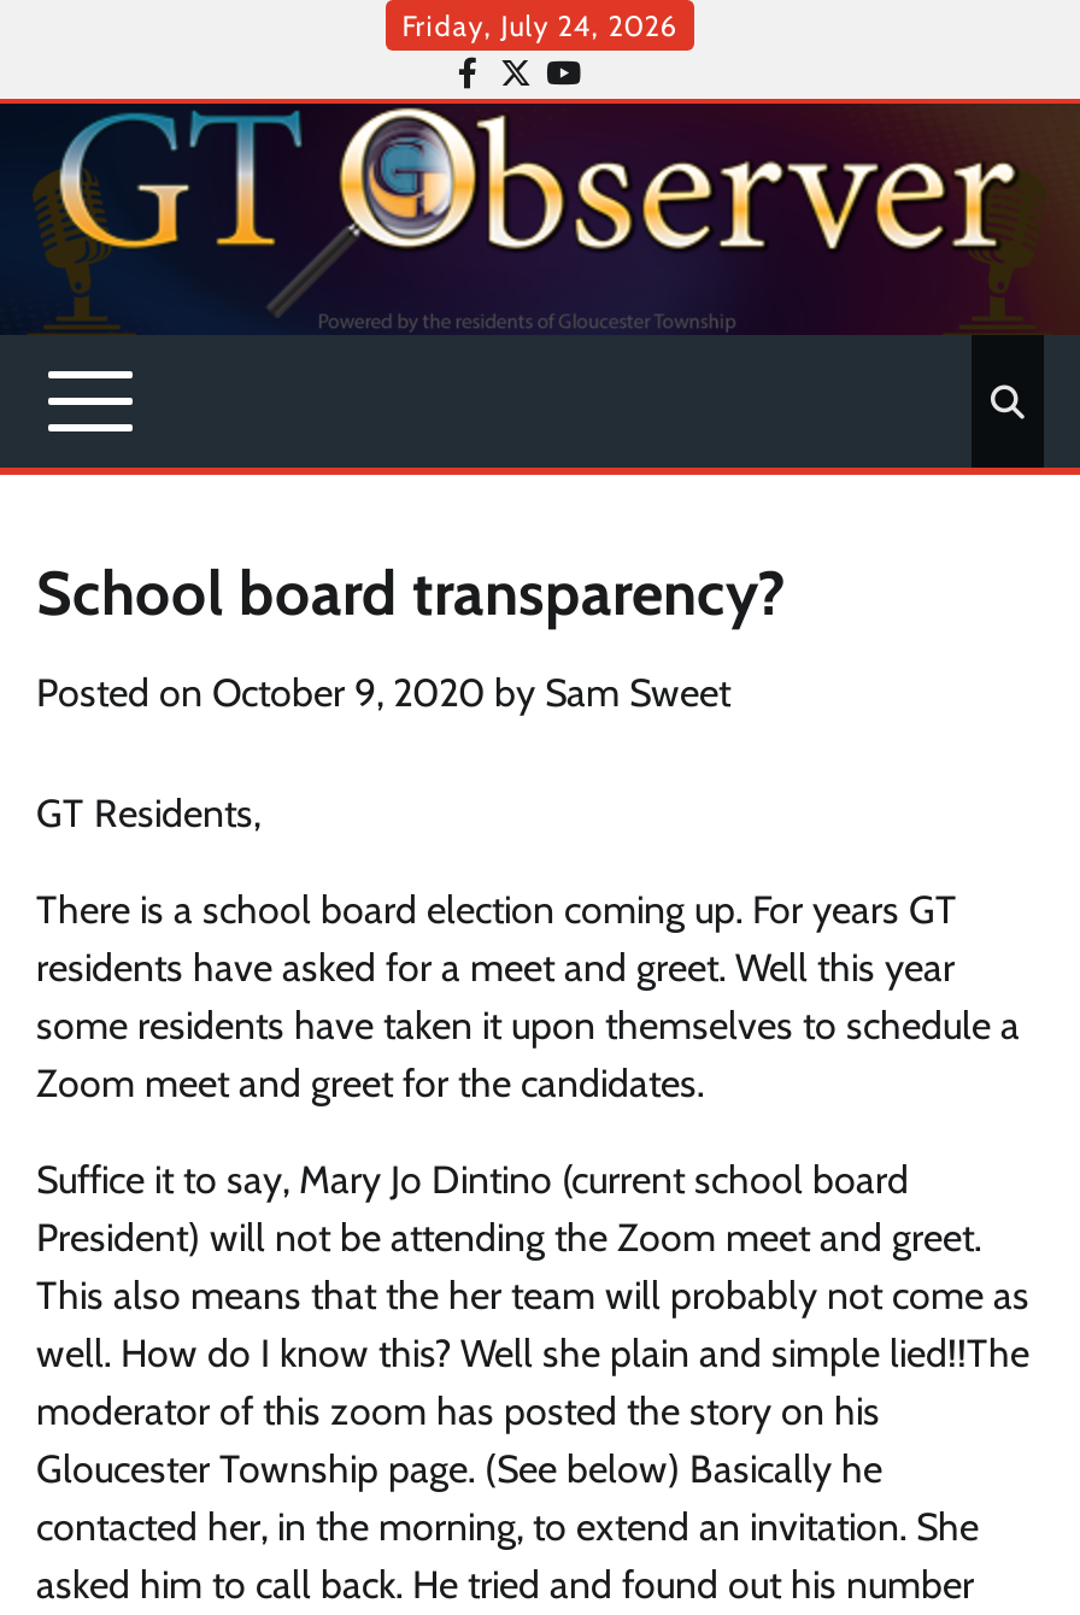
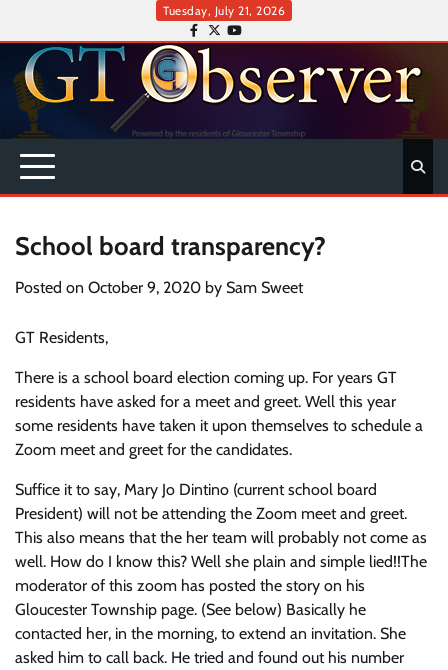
- Friday, July 24, 2026
+ Tuesday, July 21, 2026
